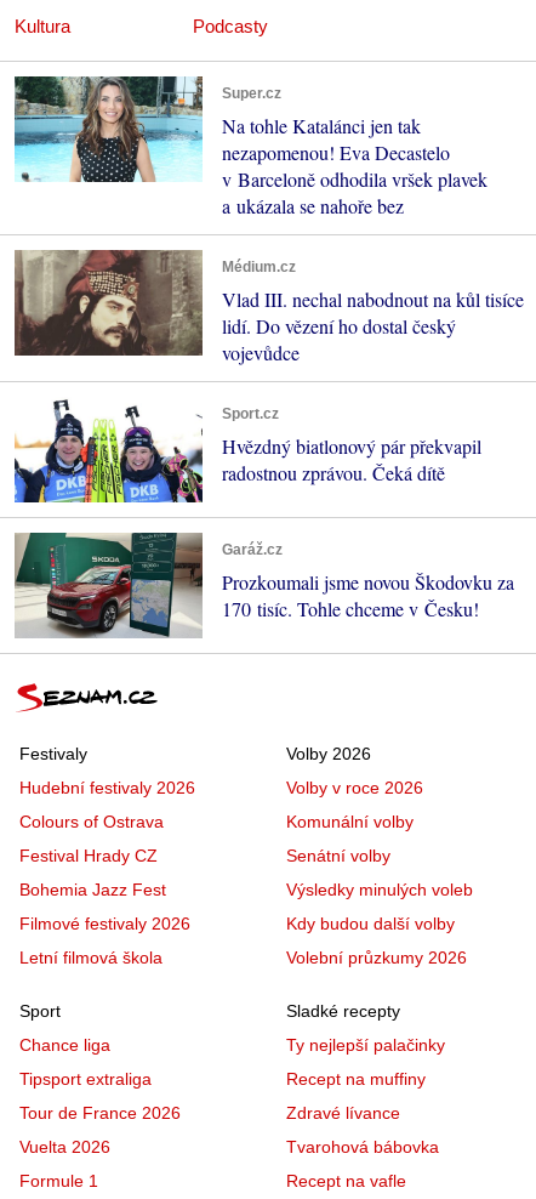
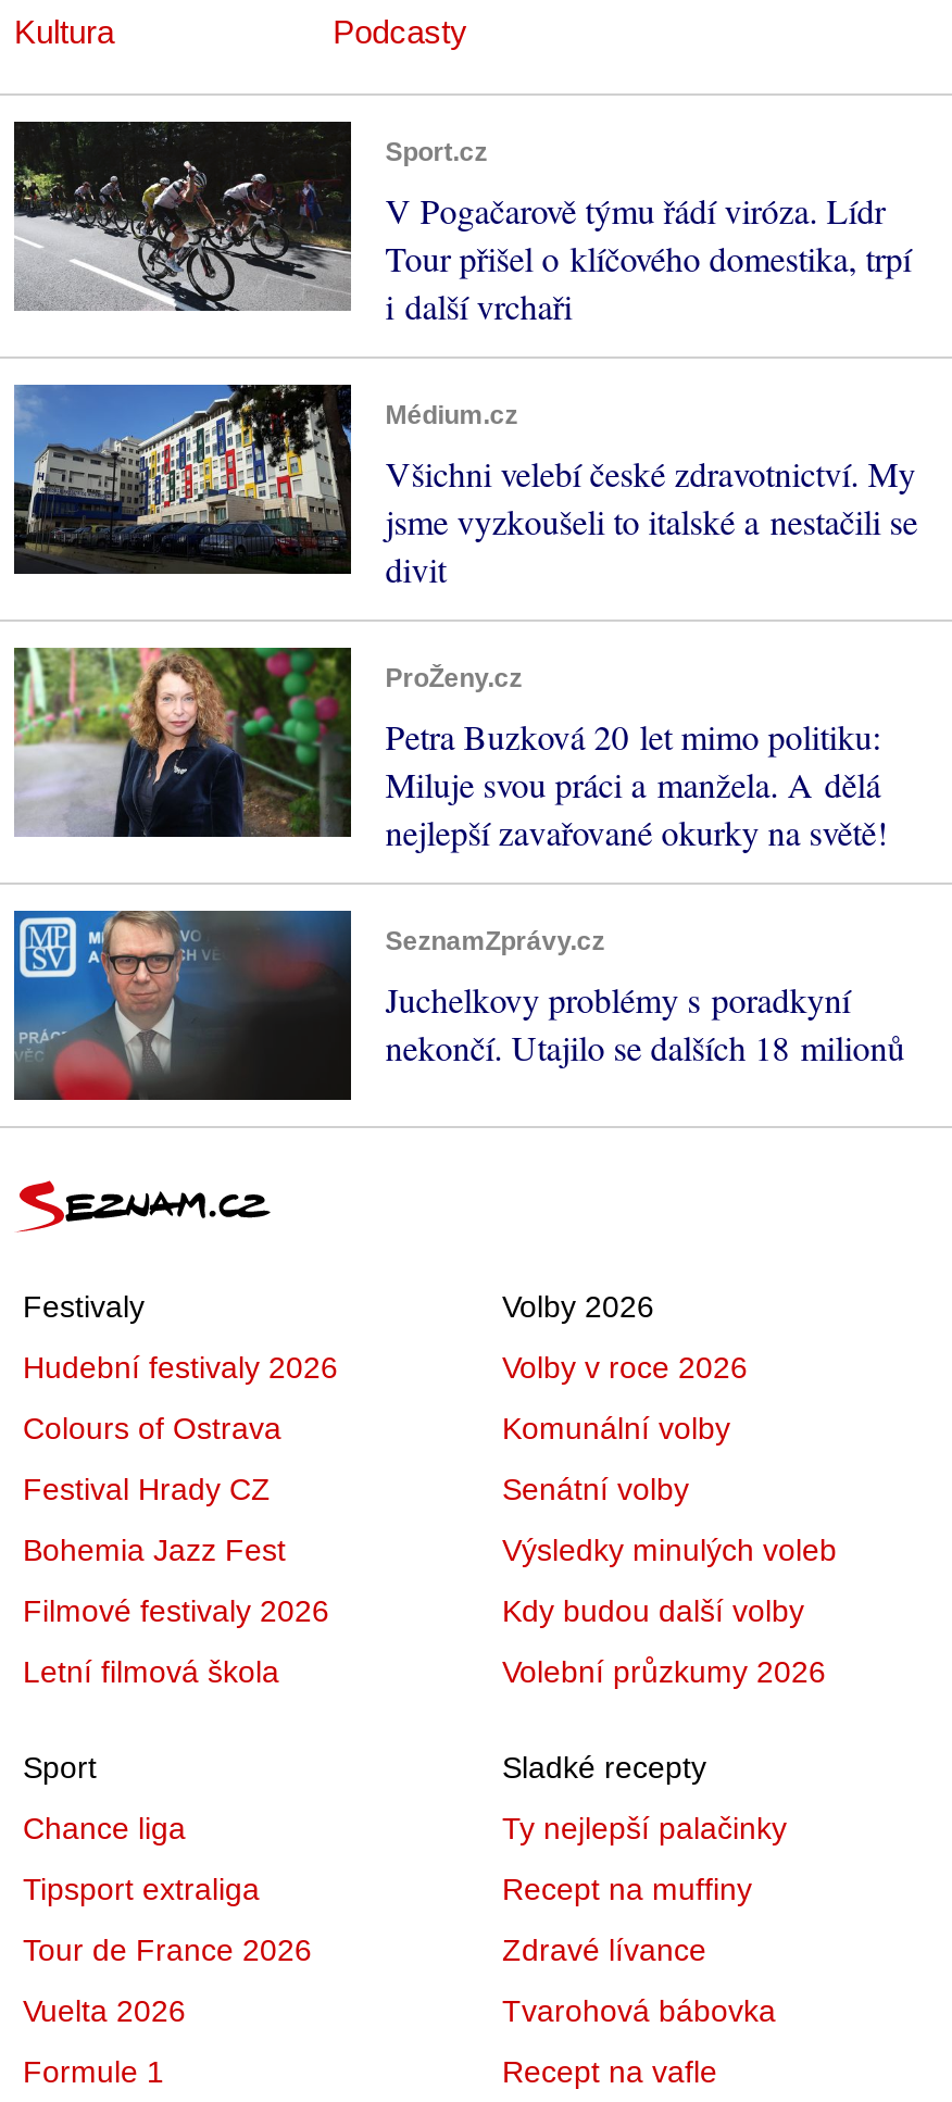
- [image]
- Super.cz
- Na tohle Katalánci jen tak
- nezapomenou! Eva Decastelo
- v Barceloně odhodila vršek plavek
- a ukázala se nahoře bez
+ [image]
+ Sport.cz
+ V Pogačarově týmu řádí viróza. Lídr
+ Tour přišel o klíčového domestika, trpí
+ i další vrchaři

- [image]
- Vlad III. nechal nabodnout na kůl tisíce
- lidí. Do vězení ho dostal český
- vojevůdce
+ [image]
+ Všichni velebí české zdravotnictví. My
+ jsme vyzkoušeli to italské a nestačili se
+ divit

- [image]
- Sport.cz
- Hvězdný biatlonový pár překvapil
- radostnou zprávou. Čeká dítě
+ [image]
+ ProŽeny.cz
+ Petra Buzková 20 let mimo politiku:
+ Miluje svou práci a manžela. A dělá
+ nejlepší zavařované okurky na světě!

- [image]
- Garáž.cz
- Prozkoumali jsme novou Škodovku za
- 170 tisíc. Tohle chceme v Česku!
+ [image]
+ SeznamZprávy.cz
+ Juchelkovy problémy s poradkyní
+ nekončí. Utajilo se dalších 18 milionů
